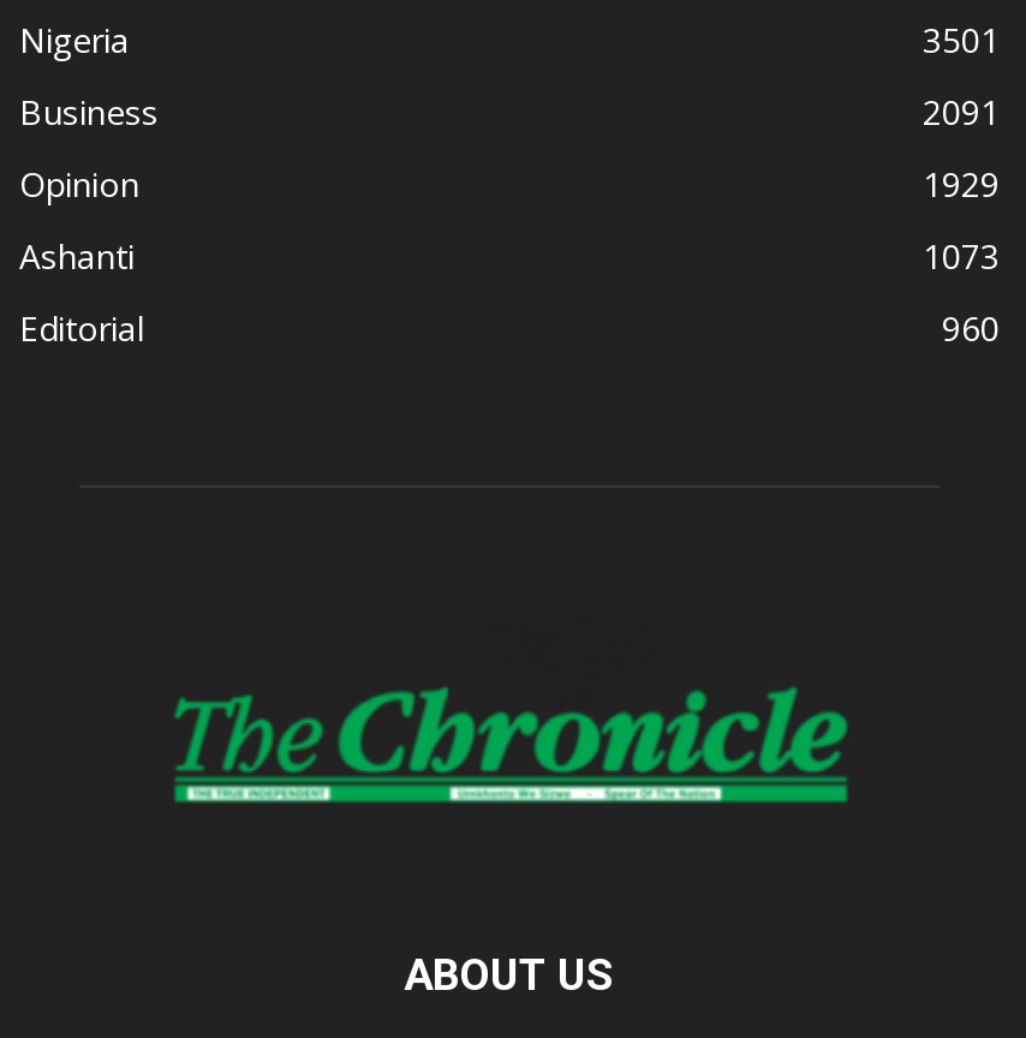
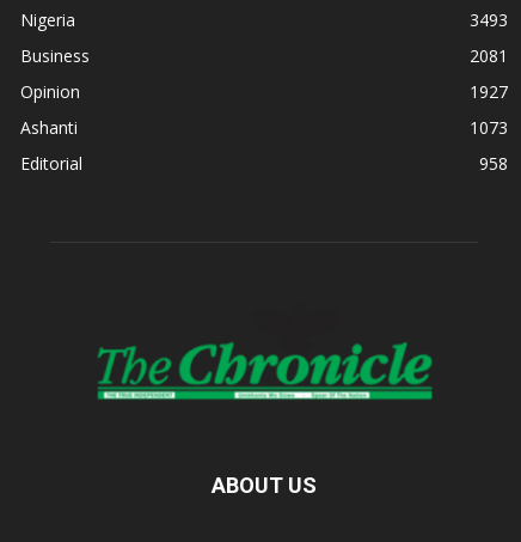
- 3501
+ 3493

- 2091
+ 2081

- 1929
+ 1927

- 960
+ 958
